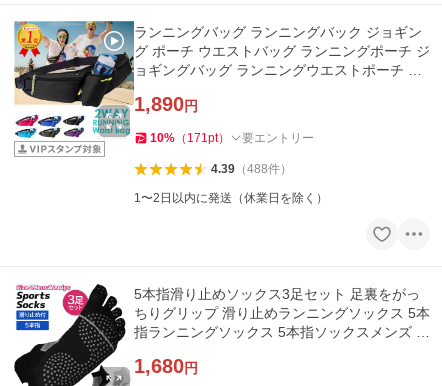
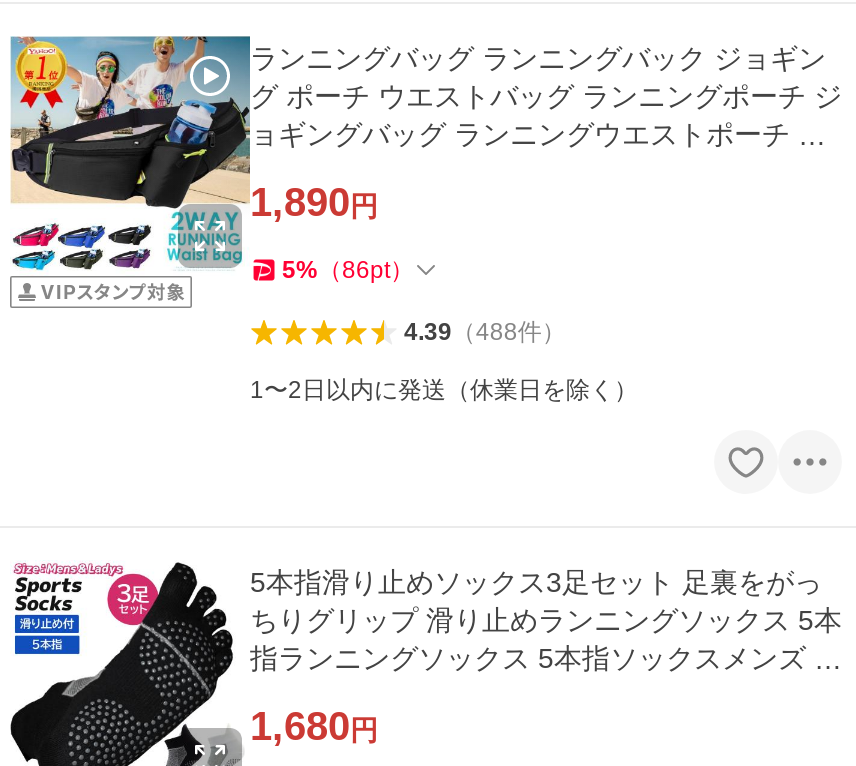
- 10%（171pt）
- 要エントリー
+ 5%（86pt）
